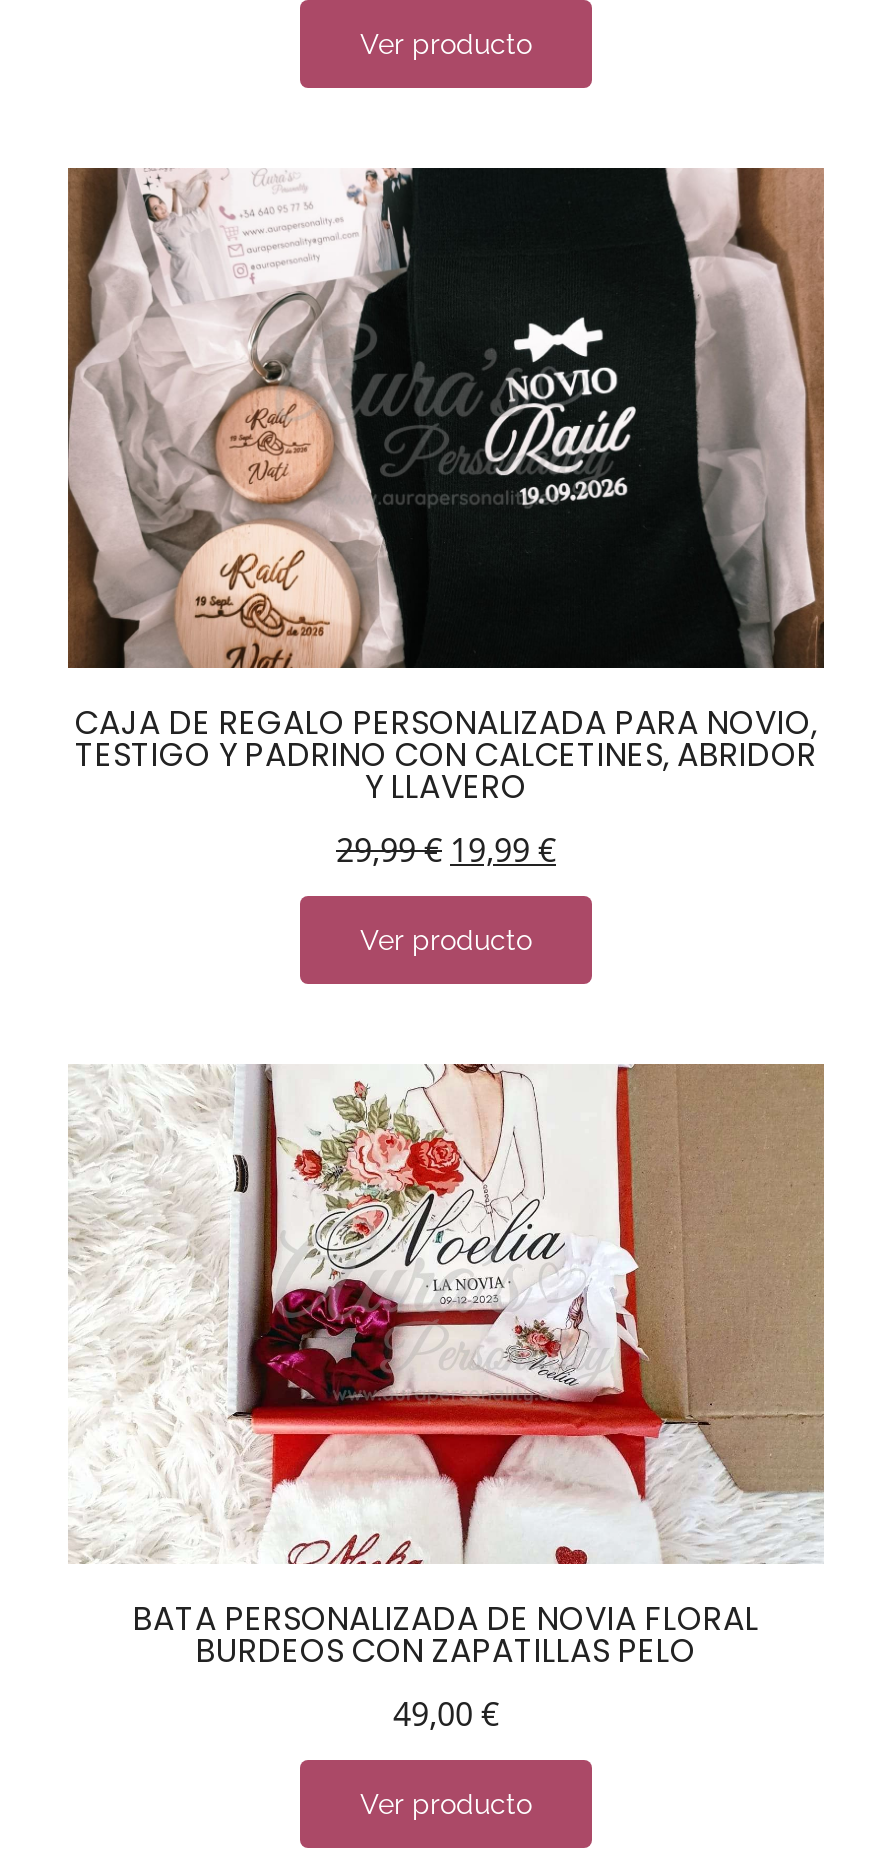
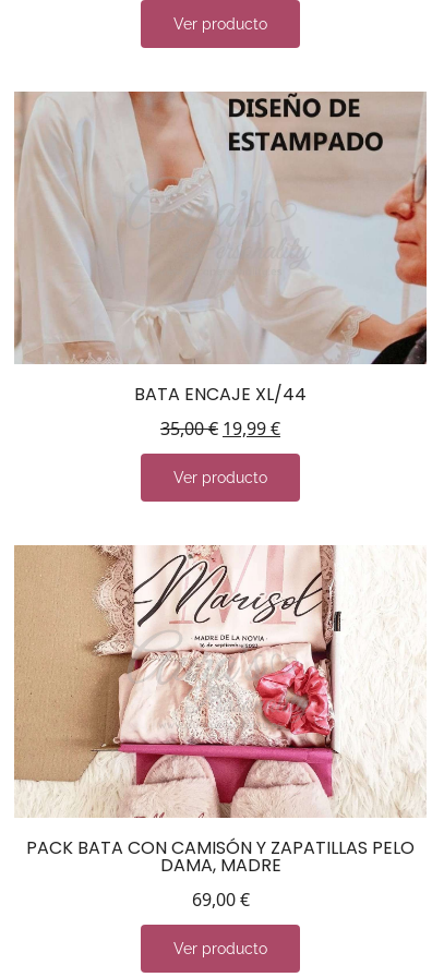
- [image]
- CAJA DE REGALO PERSONALIZADA PARA NOVIO,
- TESTIGO Y PADRINO CON CALCETINES, ABRIDOR
- Y LLAVERO
- 29,99€ 19,99 €
+ [image]
+ BATA ENCAJE XL/44
+ 35,00€ 19,99 €

- [image]
- BATA PERSONALIZADA DE NOVIA FLORAL
- BURDEOS CON ZAPATILLAS PELO
- 49,00 €
+ [image]
+ PACK BATA CON CAMISÓN Y ZAPATILLAS PELO
+ DAMA, MADRE
+ 69,00 €
